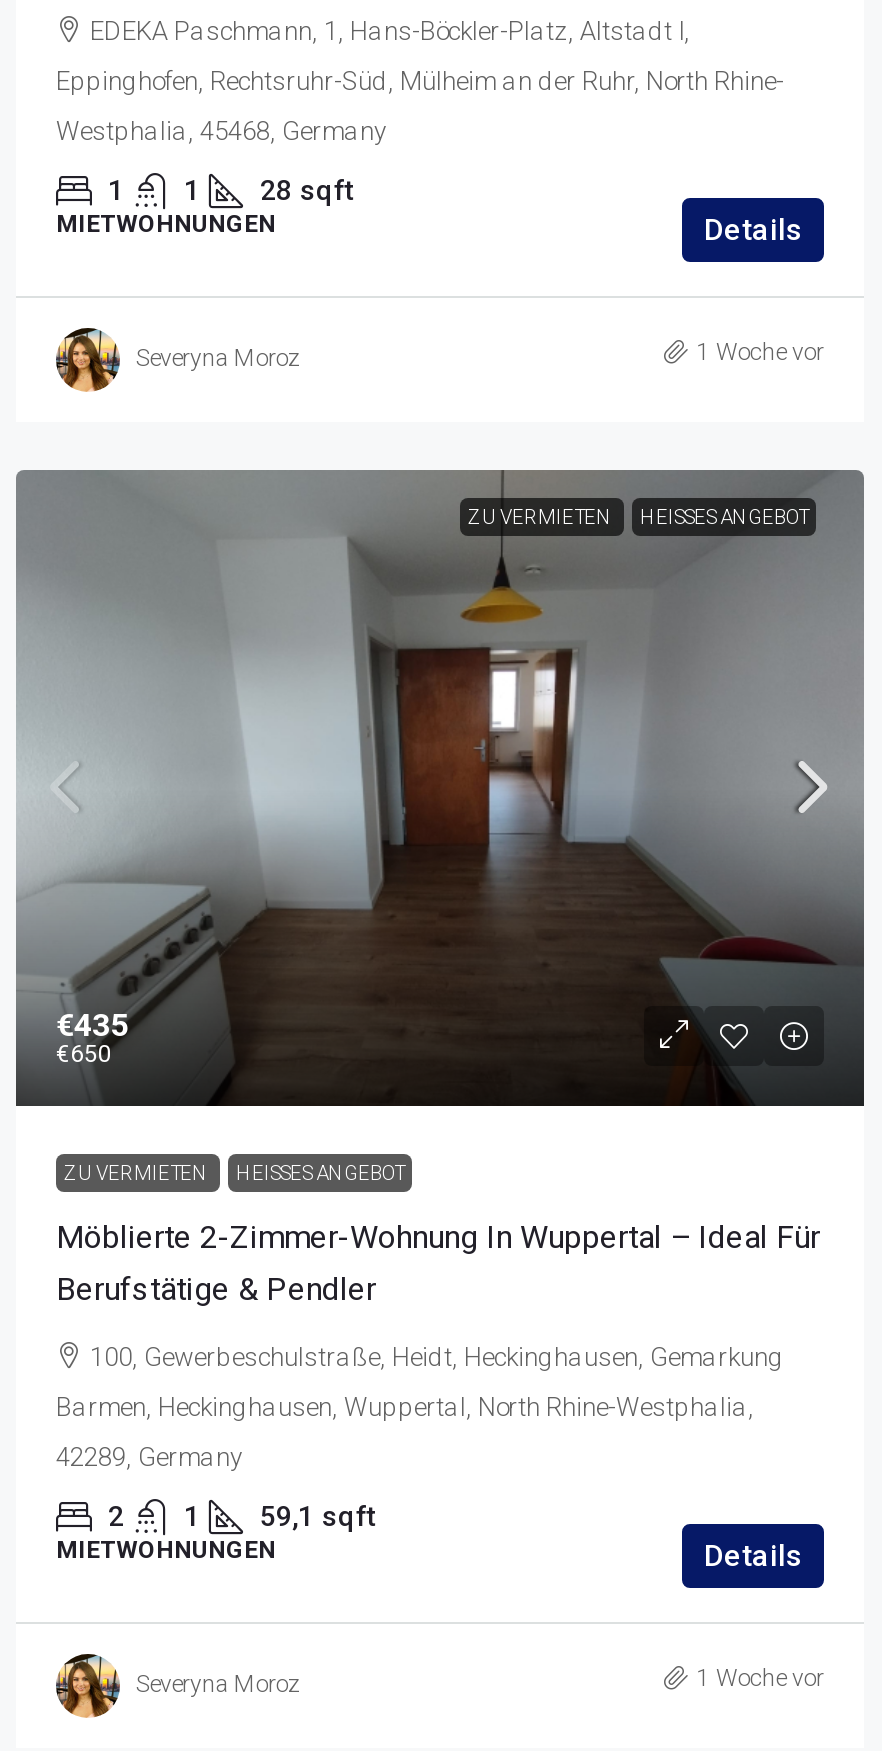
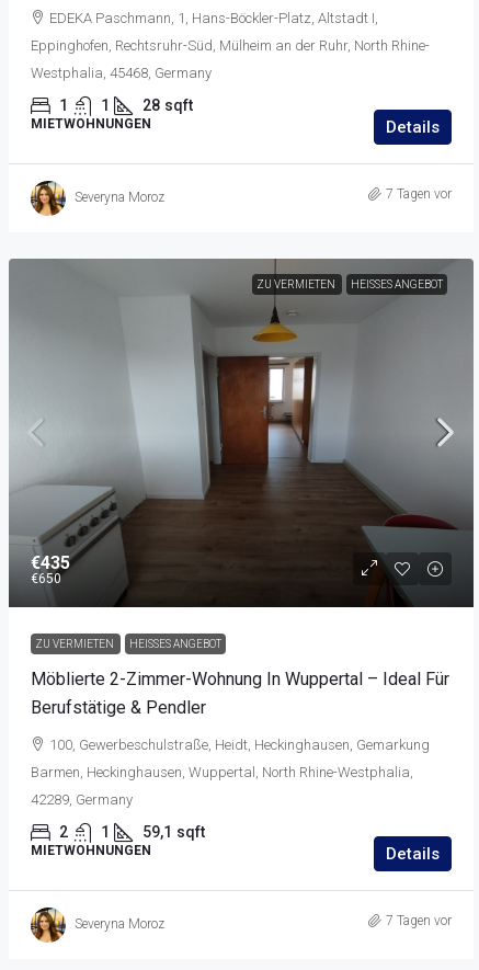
- 1 Woche vor
+ 7 Tagen vor

- 1 Woche vor
+ 7 Tagen vor
